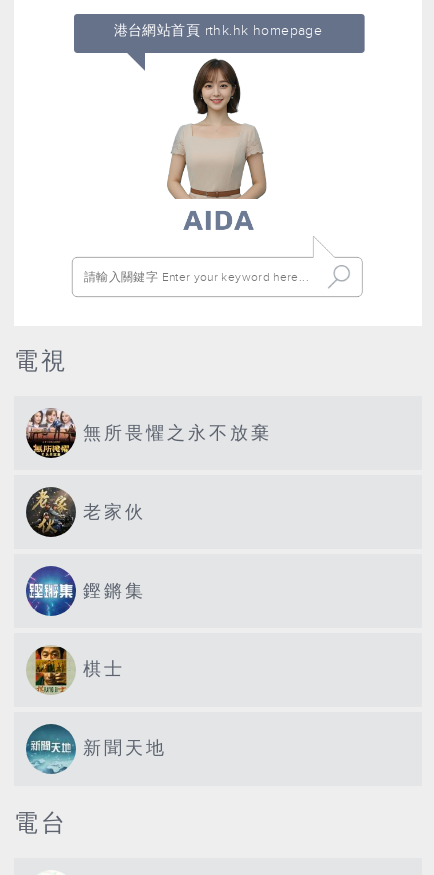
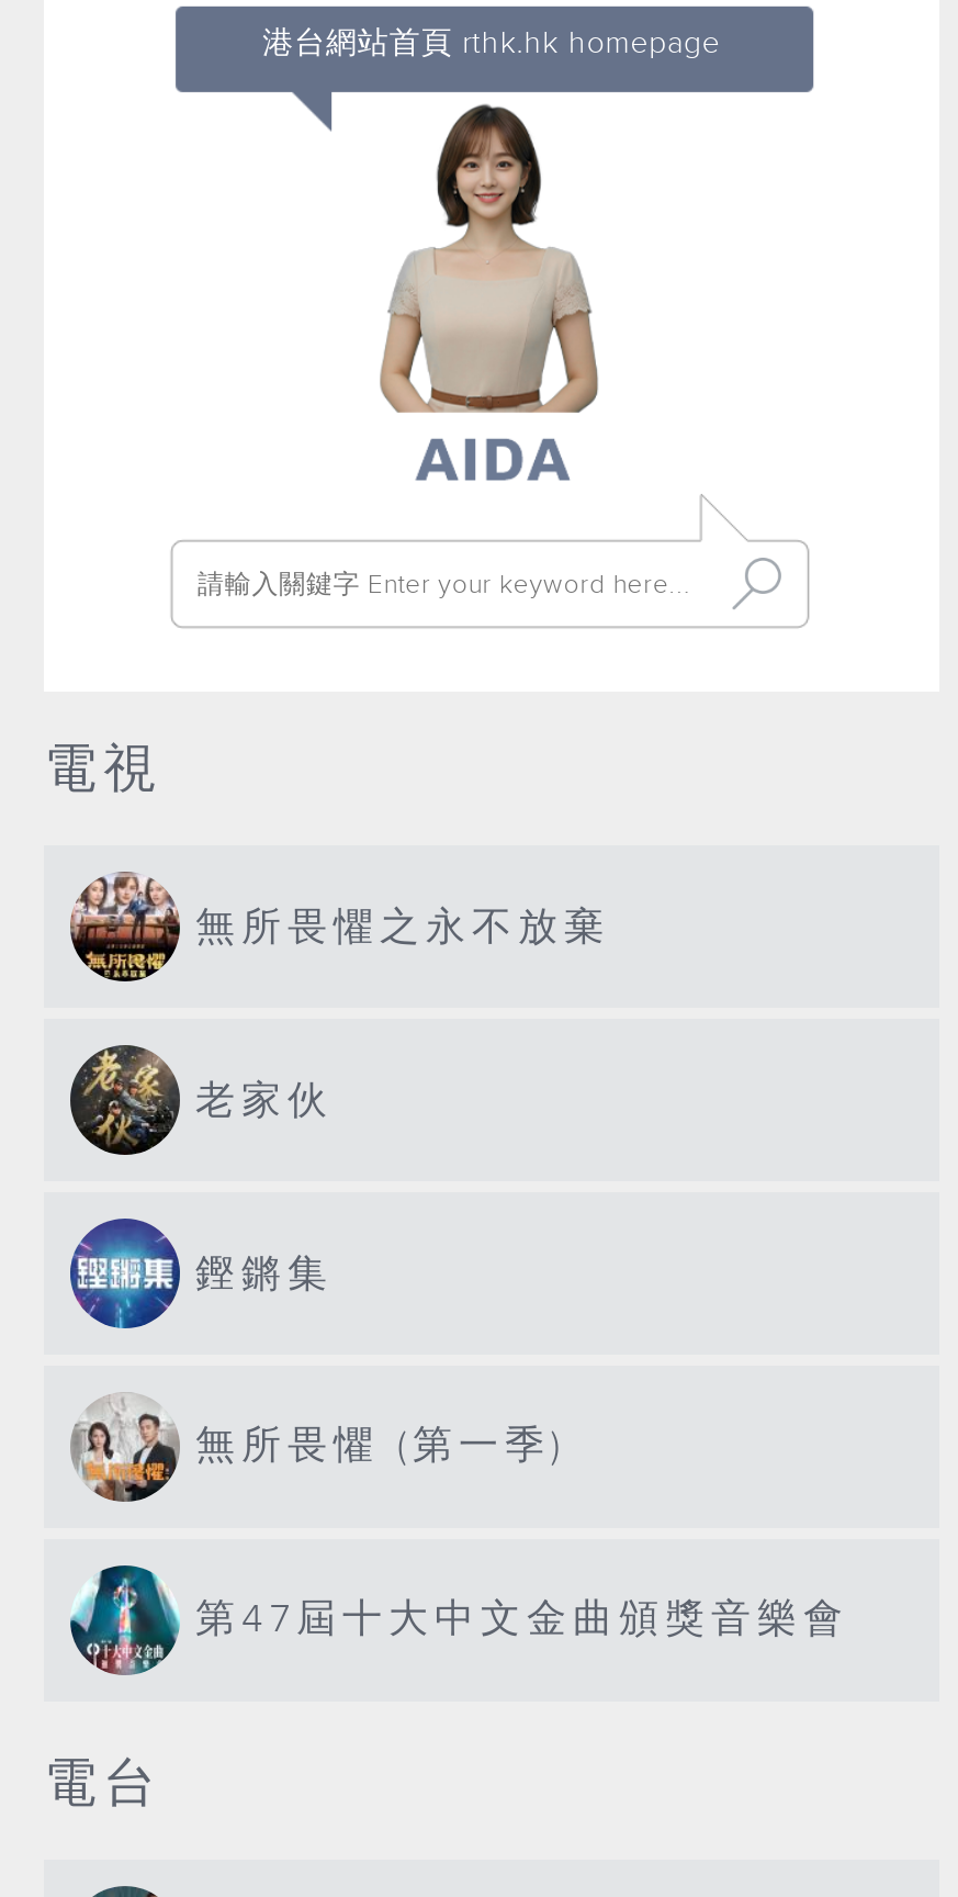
- [image]
- 棋士
+ [image]
+ 無所畏懼 (第一季)

- [image]
- 新聞天地
+ [image]
+ 第47屆十大中文金曲頒獎音樂會
